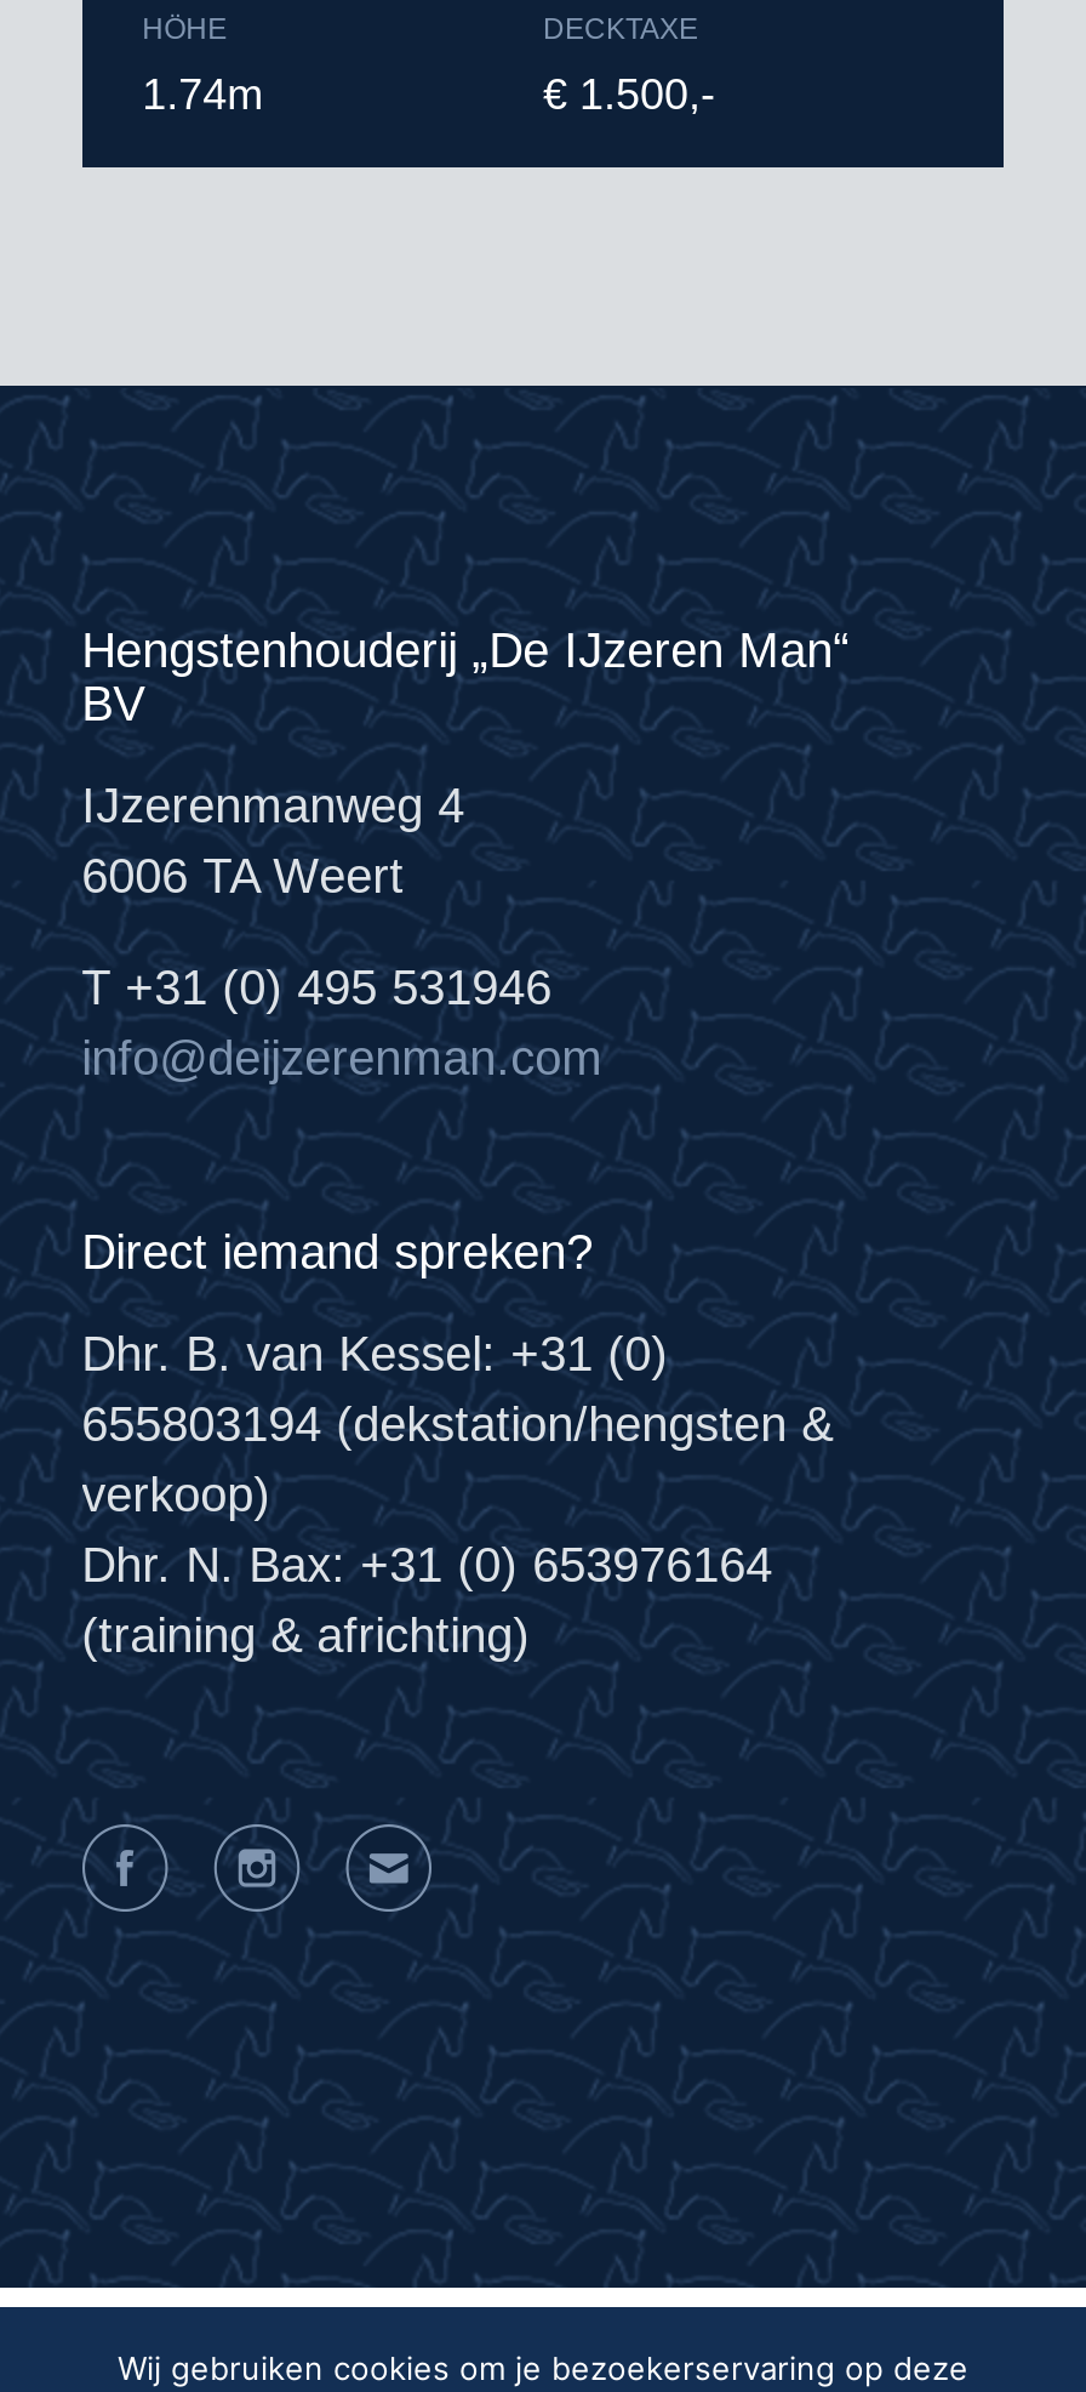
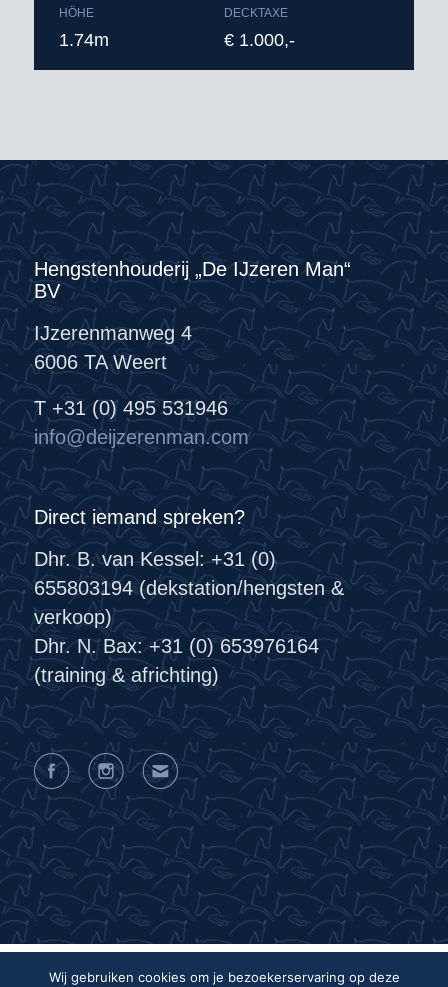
- € 1.500,-
+ € 1.000,-
